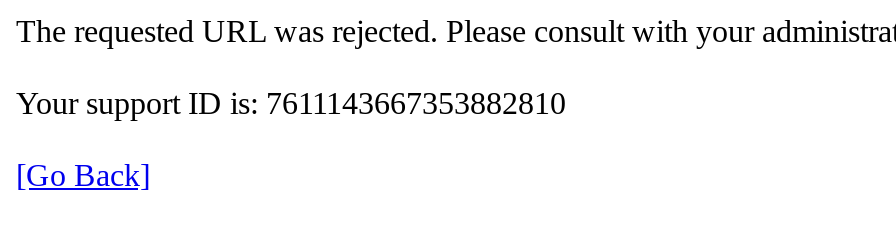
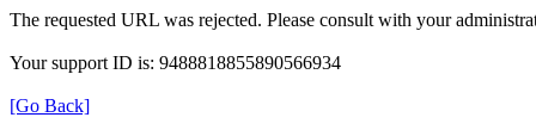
- Your support ID is: 7611143667353882810
+ Your support ID is: 9488818855890566934
